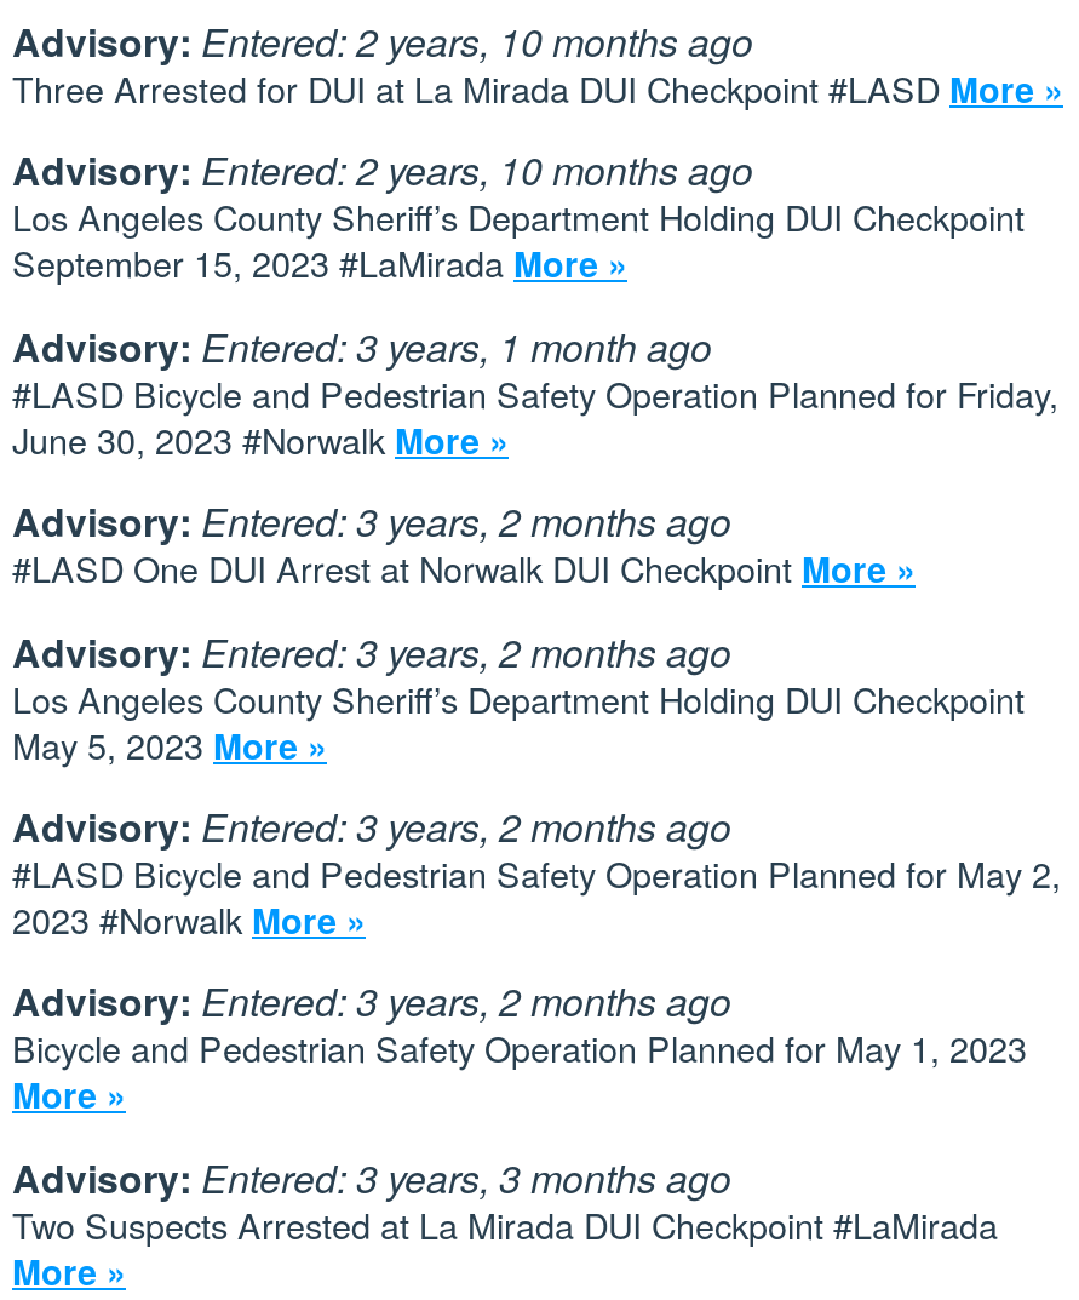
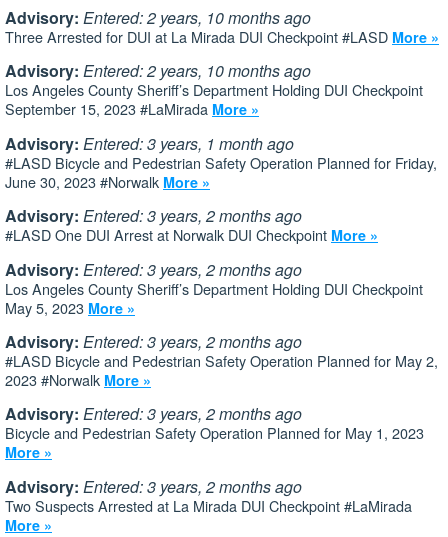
- Advisory: Entered: 3 years, 3 months ago
+ Advisory: Entered: 3 years, 2 months ago
